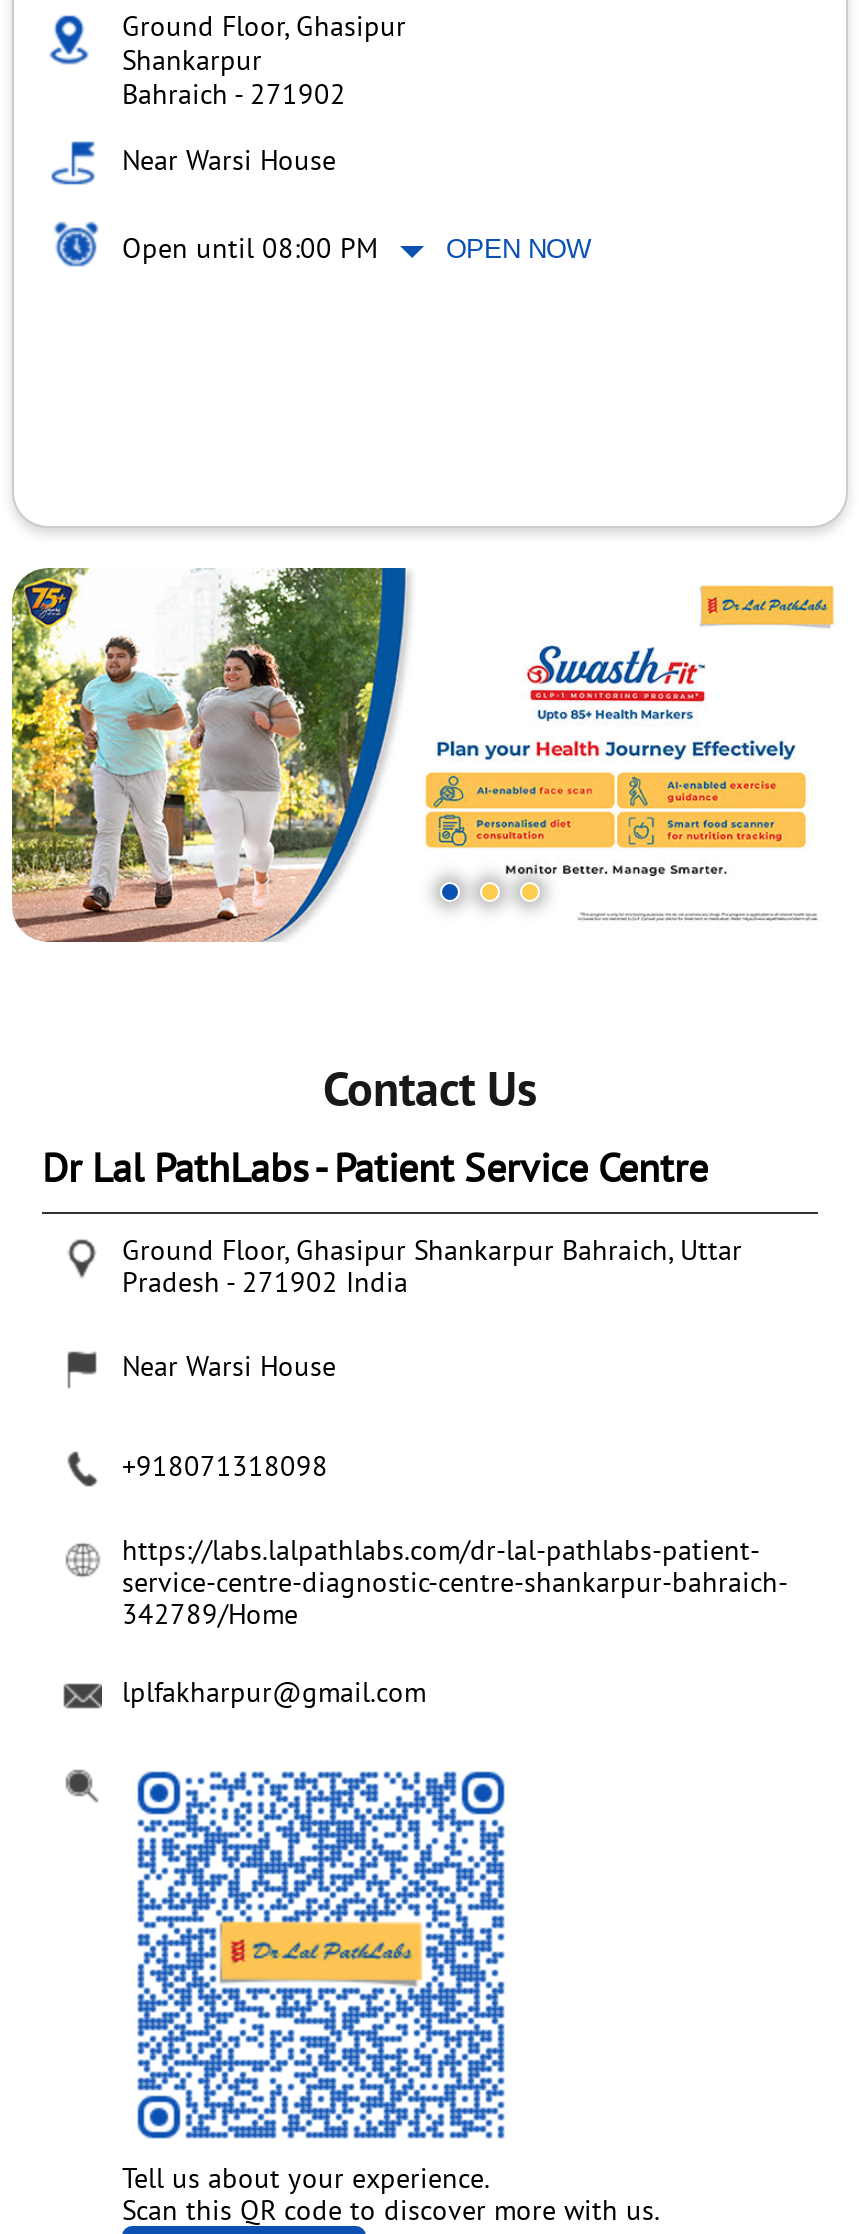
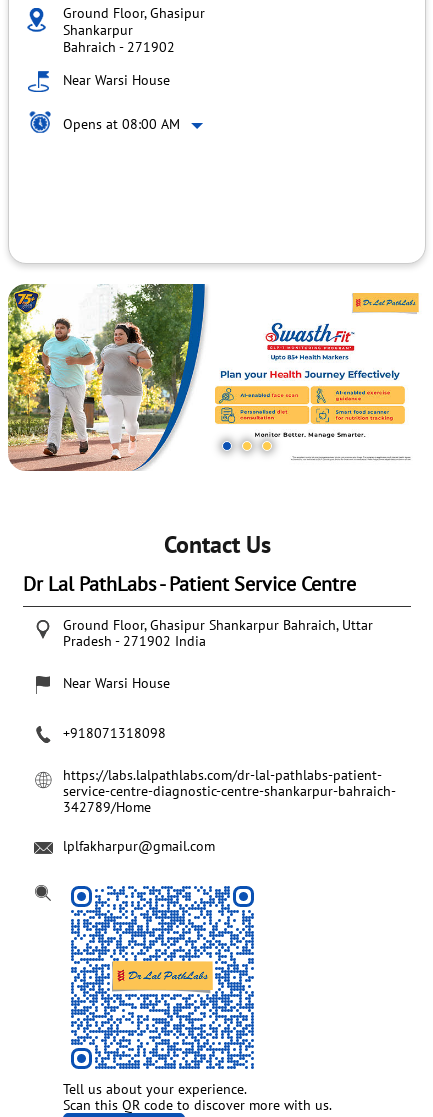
- Open until 08:00 PM
- OPEN NOW
+ Opens at 08:00 AM
